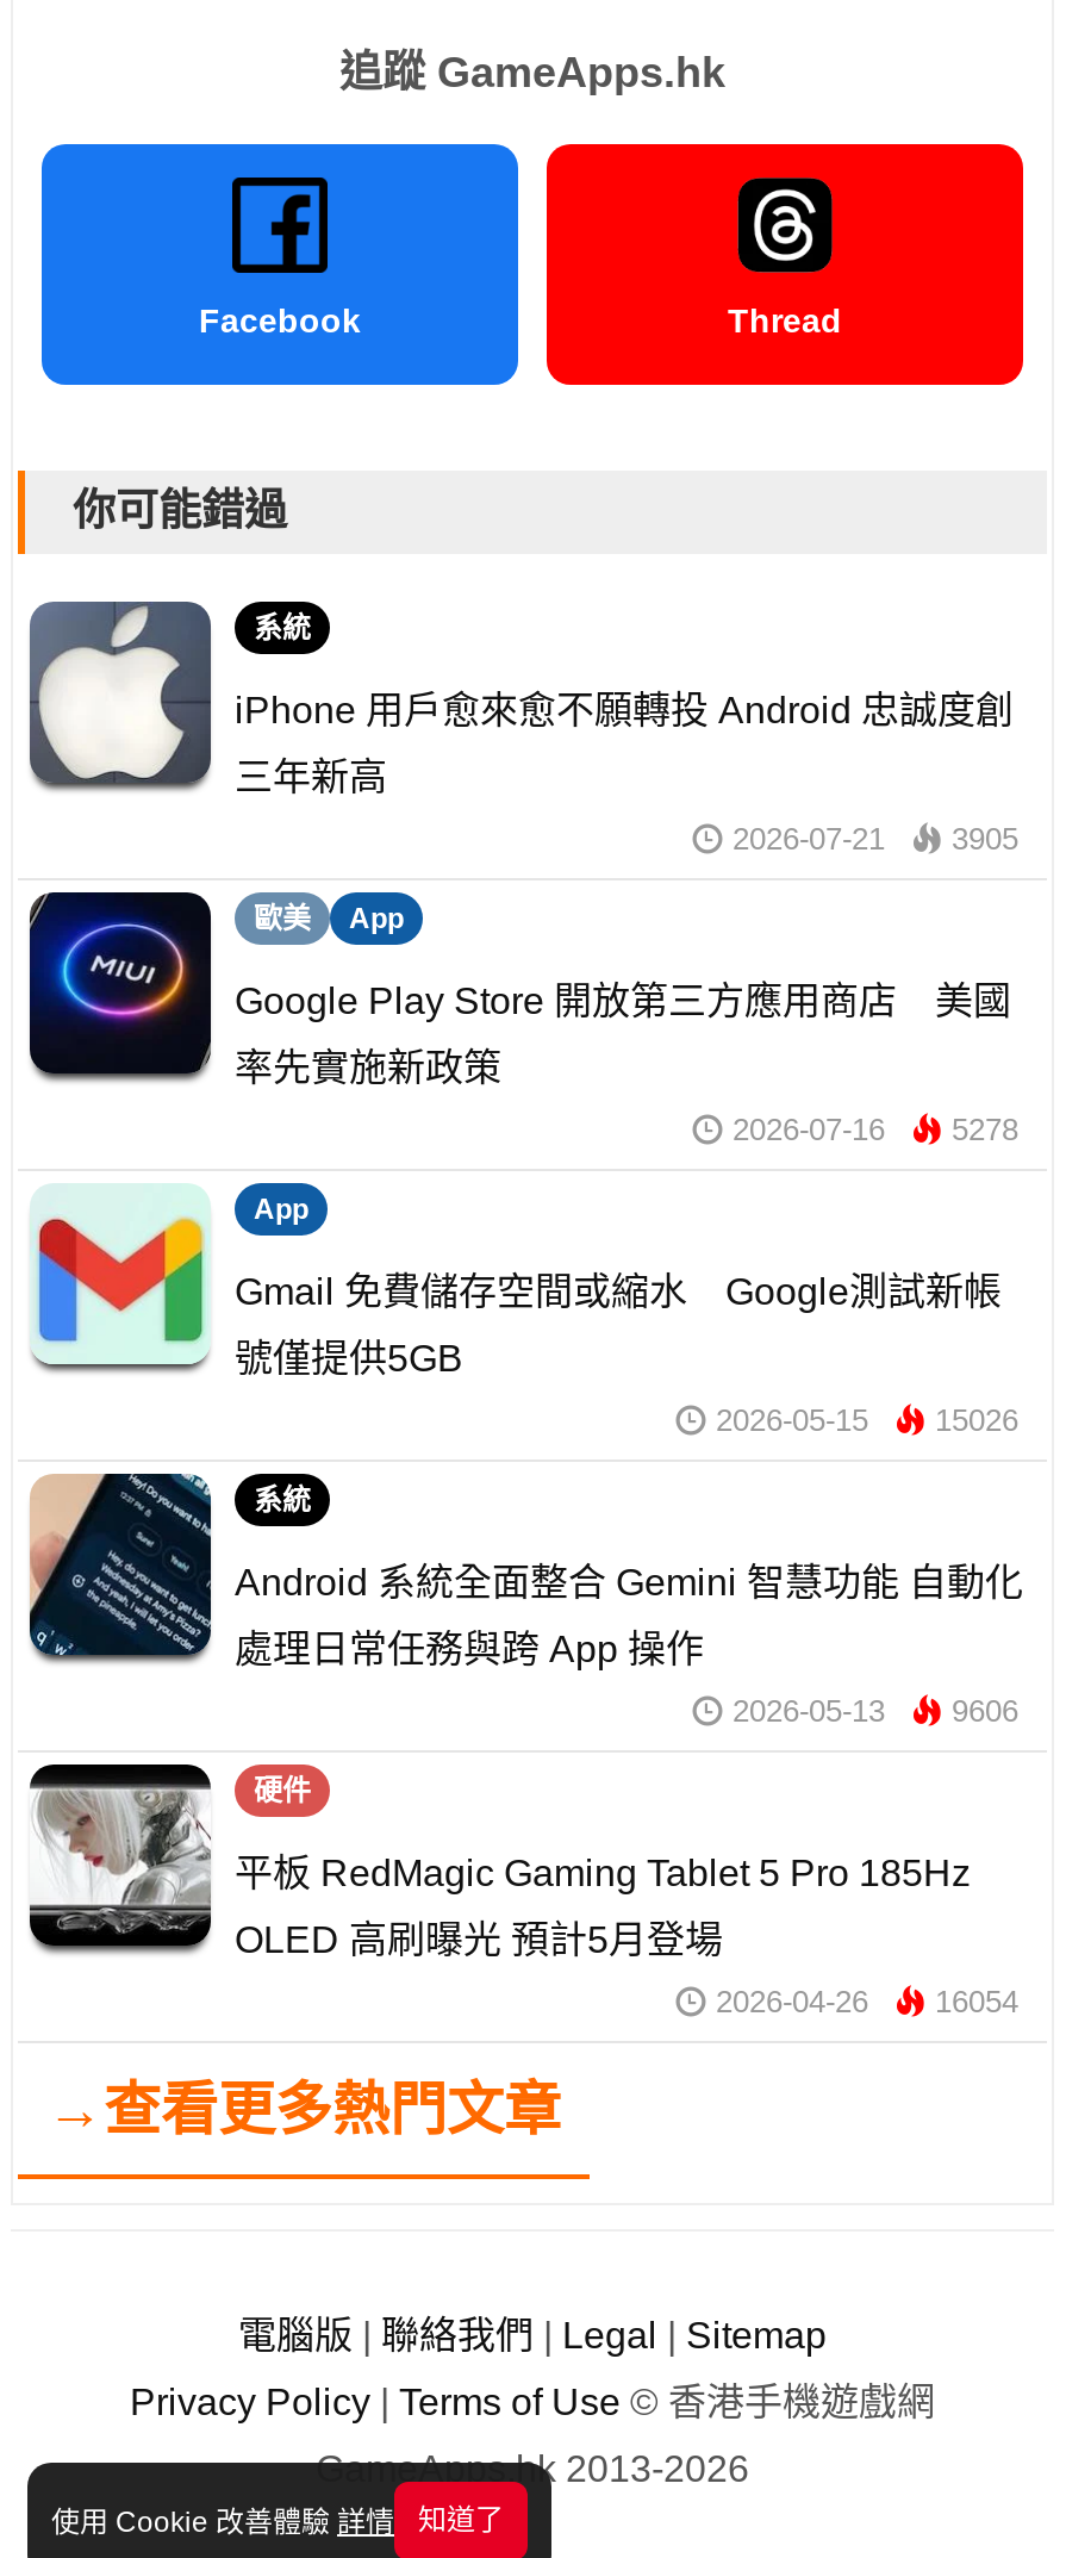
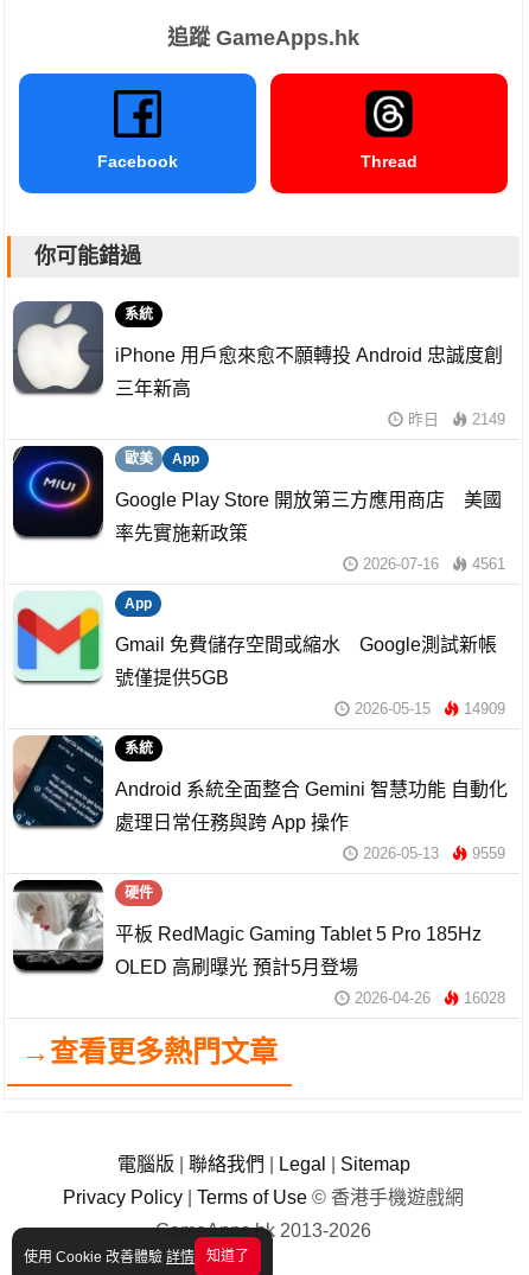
- 2026-07-21
- 3905
+ 昨日
+ 2149

- 2026-07-16 5278
+ 2026-07-16 4561

- 2026-05-15 15026
+ 2026-05-15 14909

- 2026-05-13 9606
+ 2026-05-13 9559

- 2026-04-26 16054
+ 2026-04-26 16028
